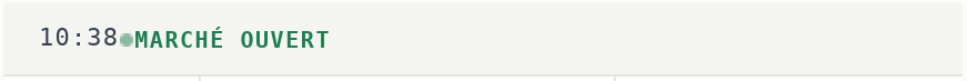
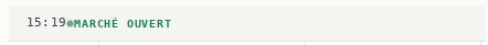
- 10:38 MARCHÉ OUVERT
+ 15:19 MARCHÉ OUVERT
